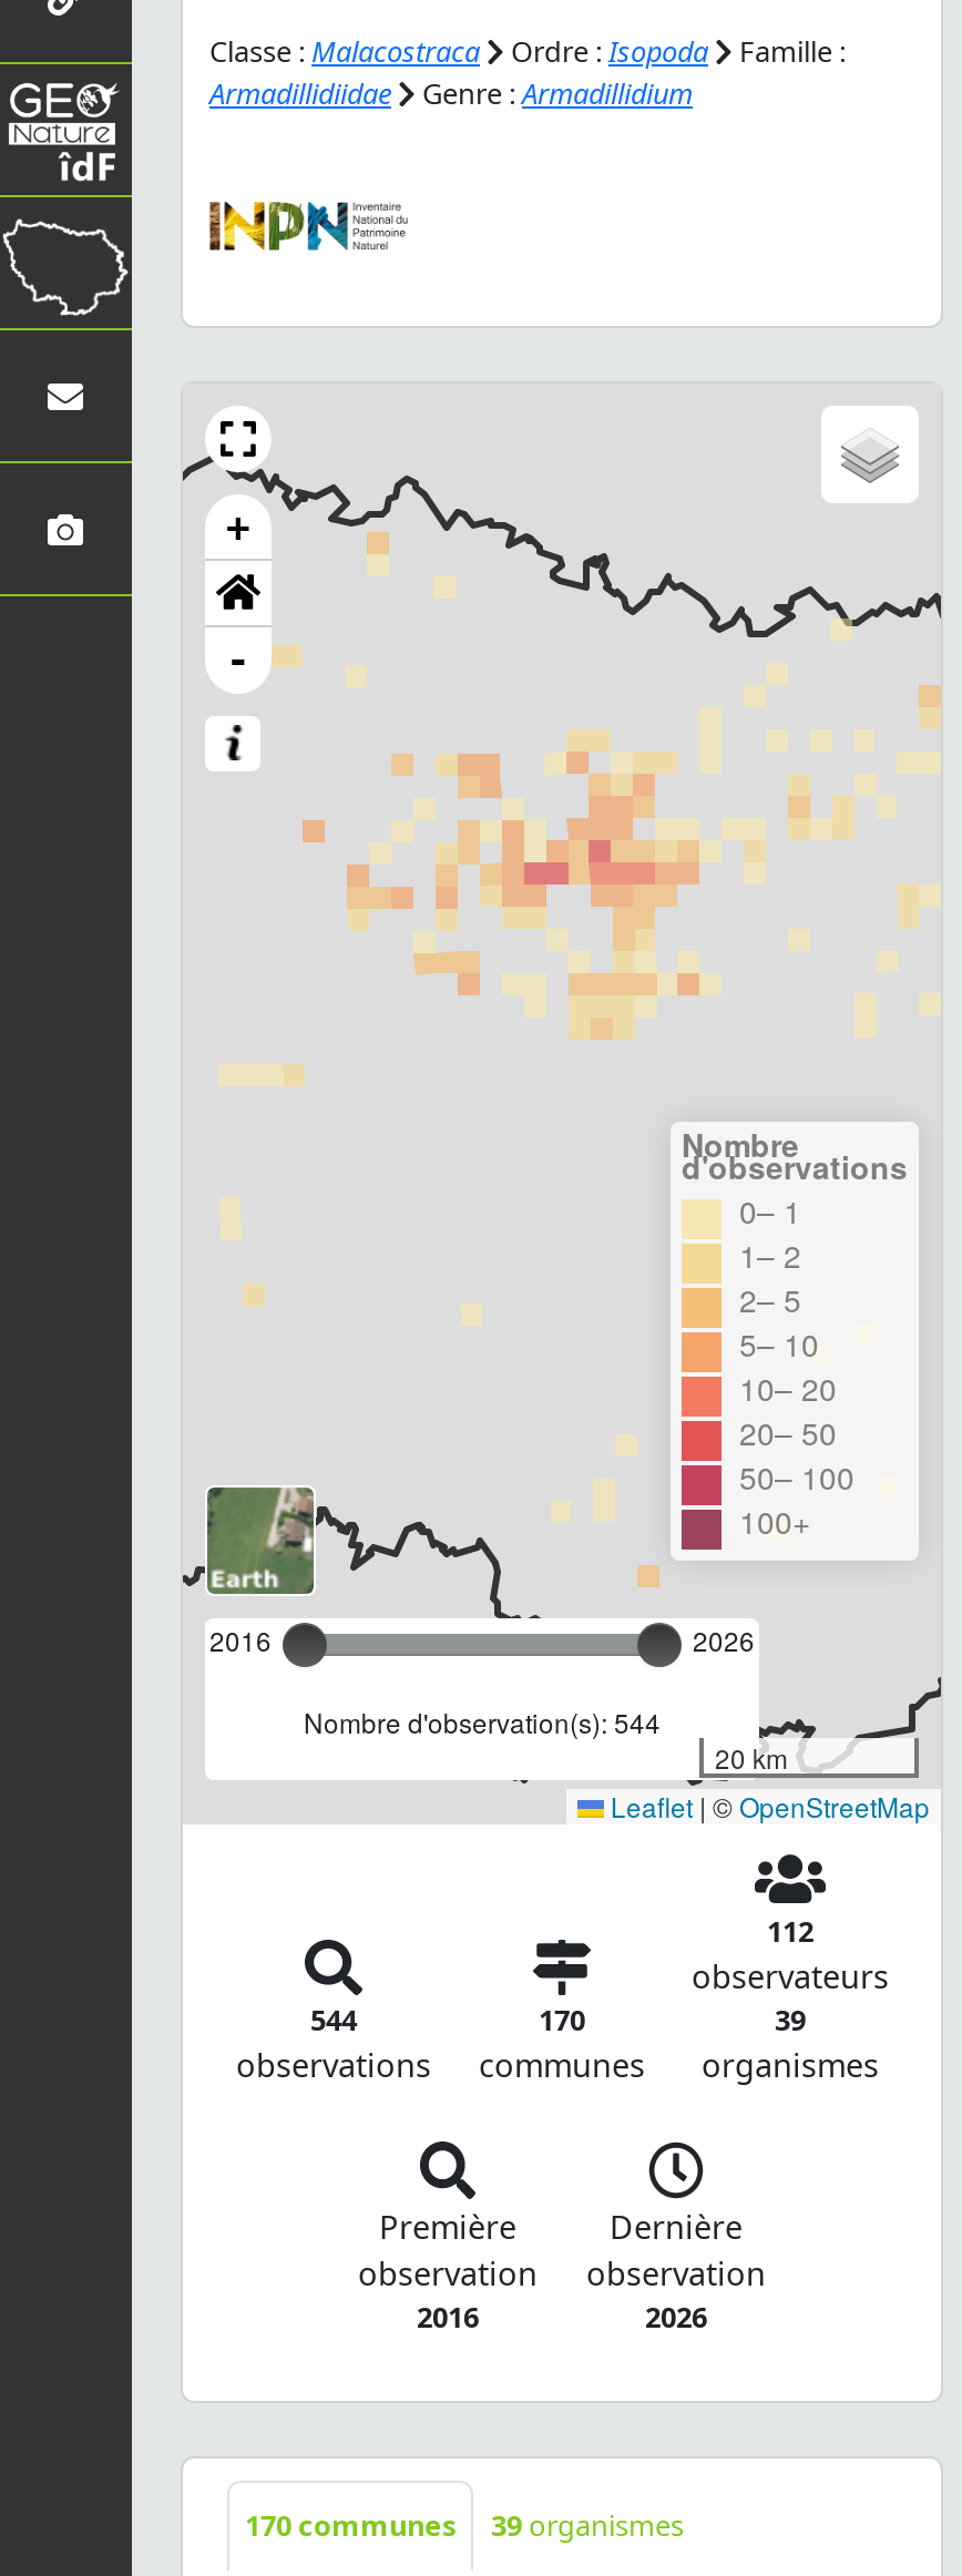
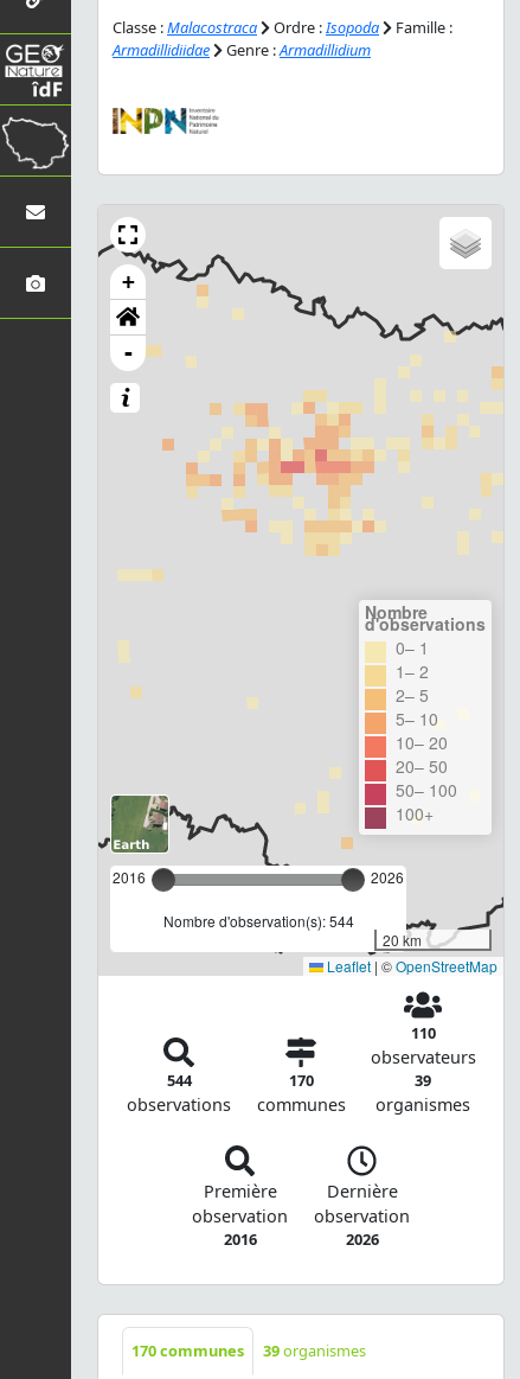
- 112
+ 110
